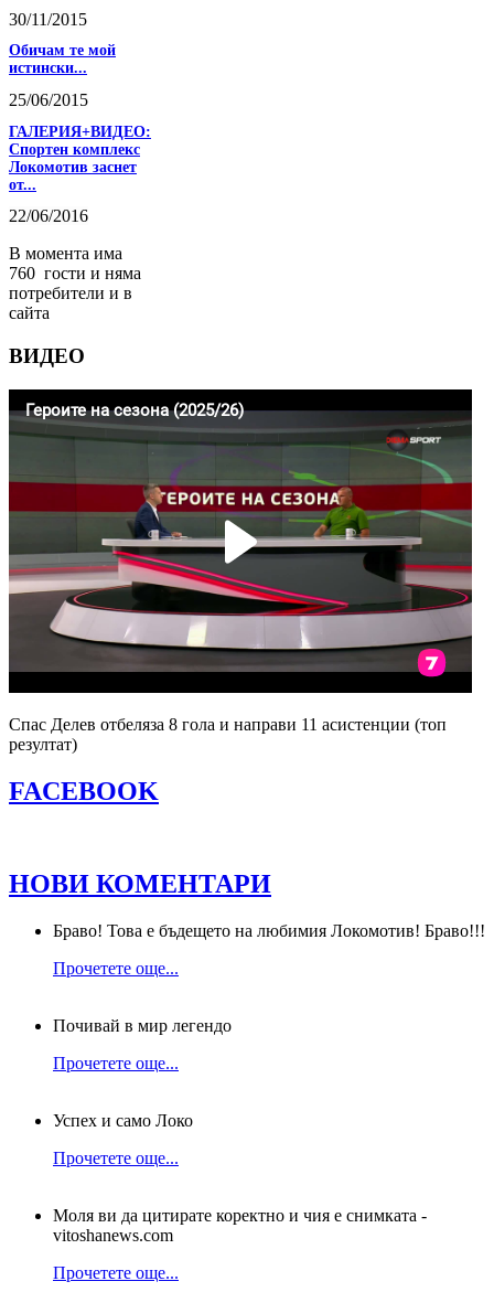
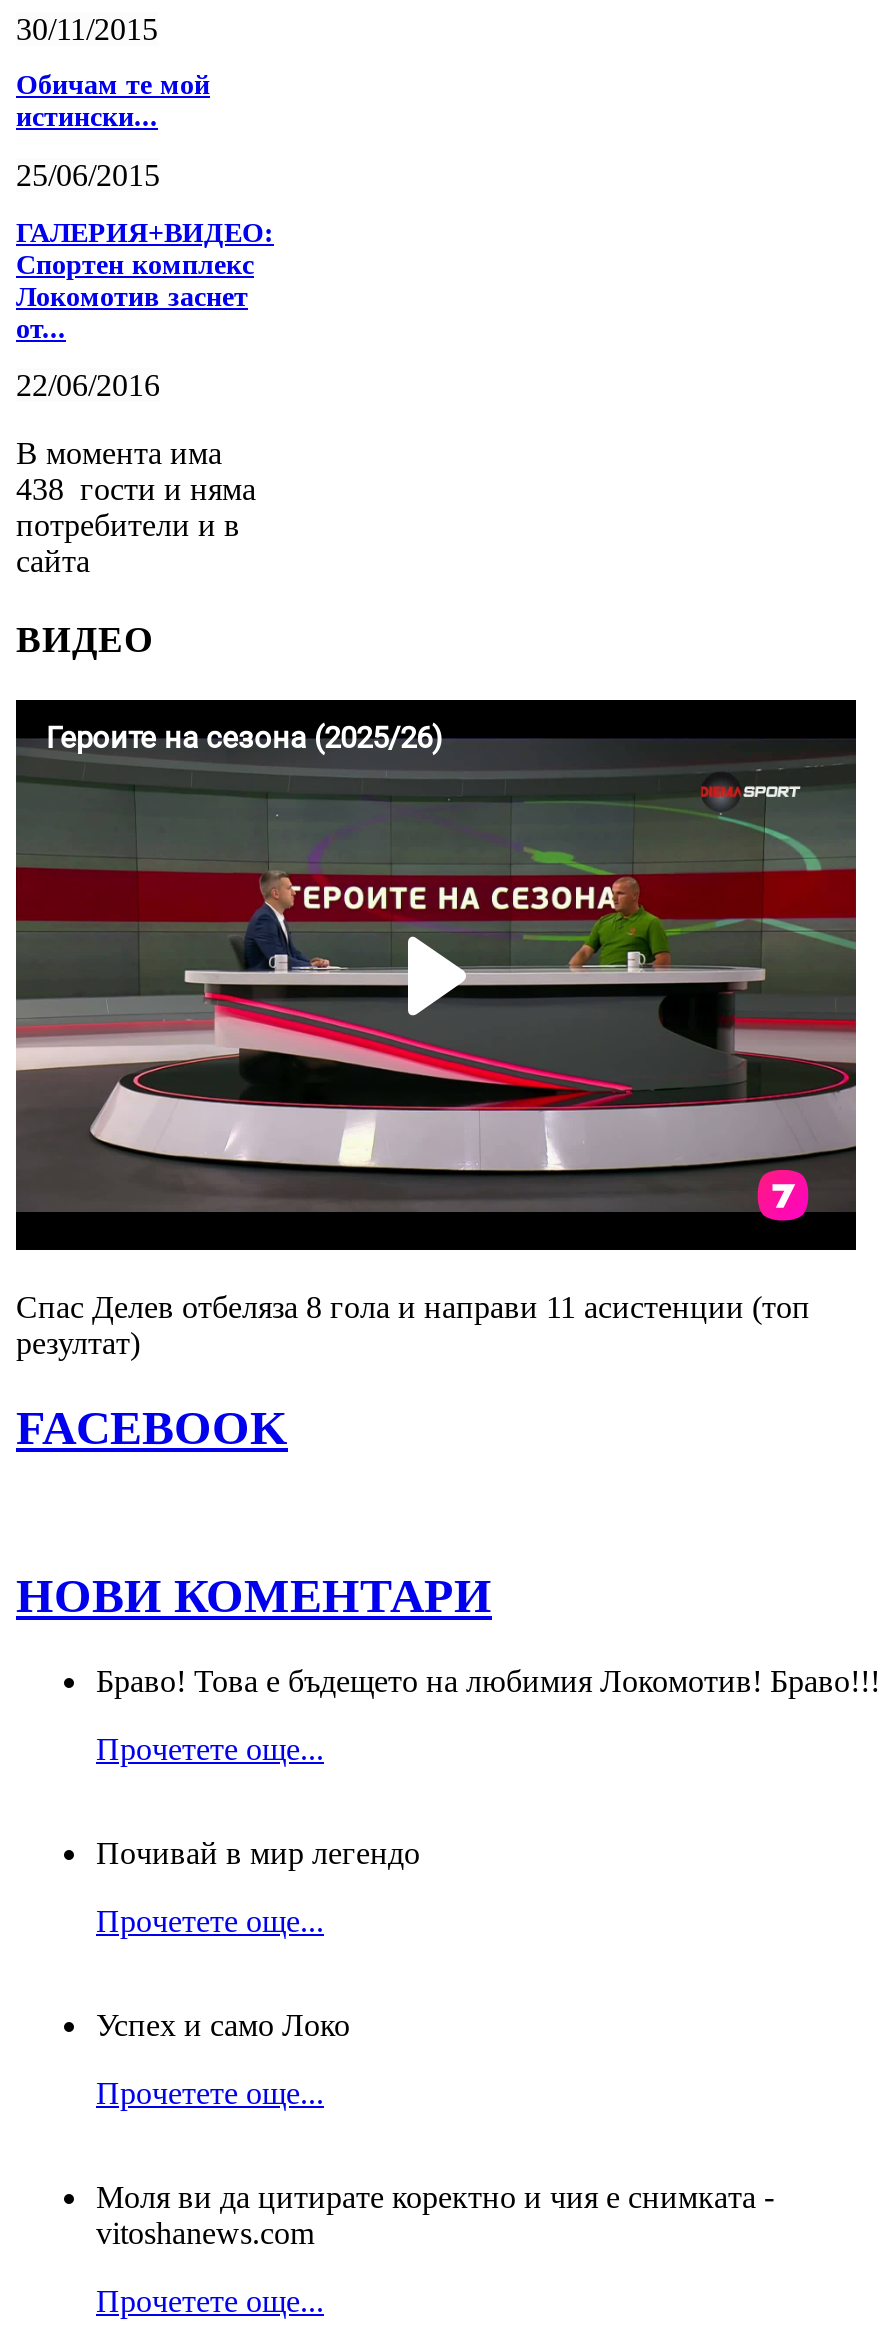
- 760 гости и няма
+ 438 гости и няма
